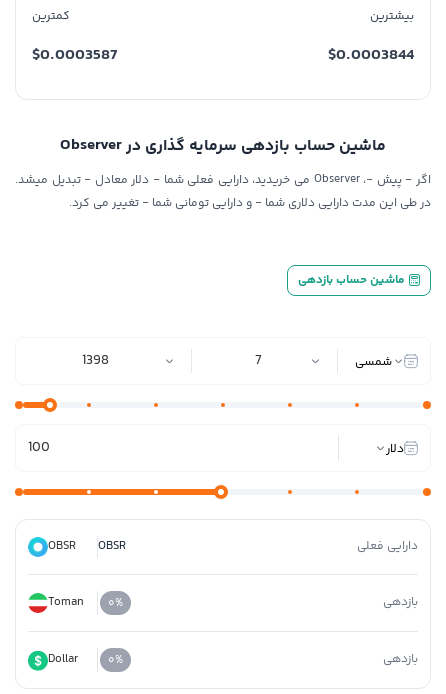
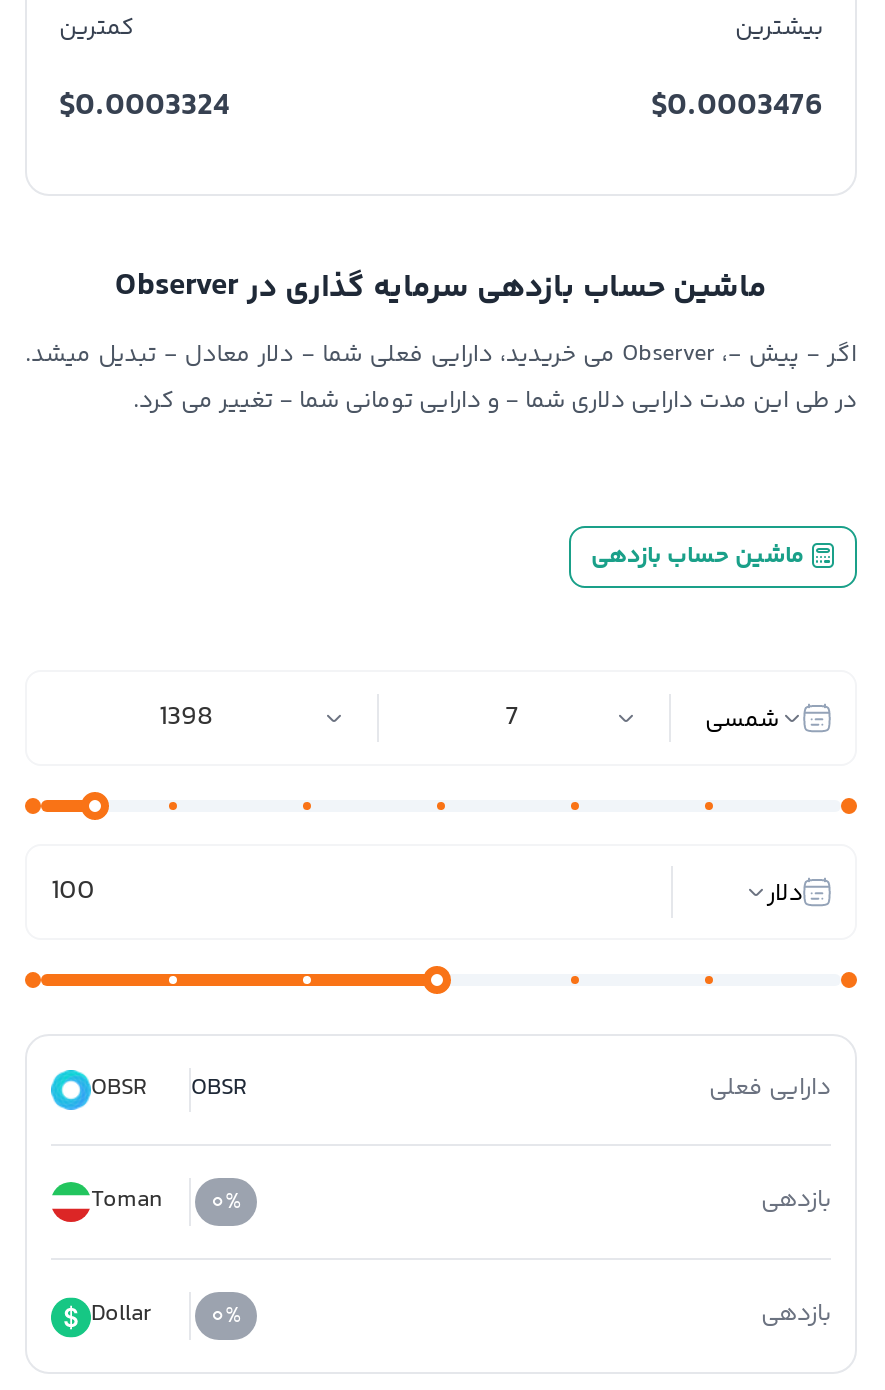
- $0.0003587
+ $0.0003324

- $0.0003844
+ $0.0003476
